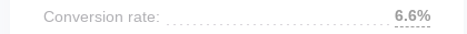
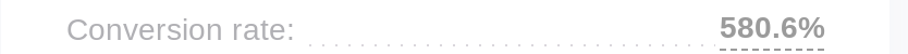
- 6.6%
+ 580.6%
